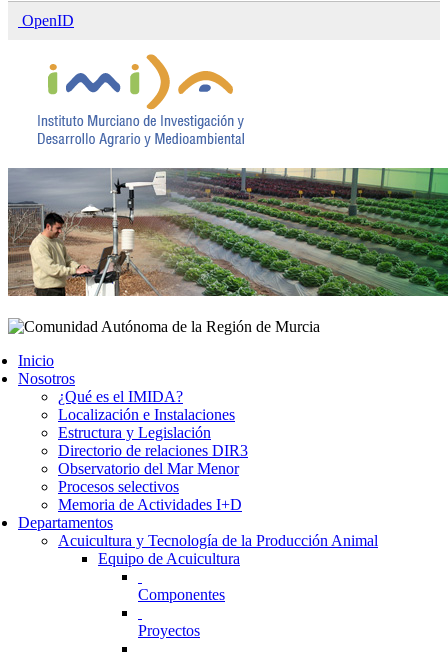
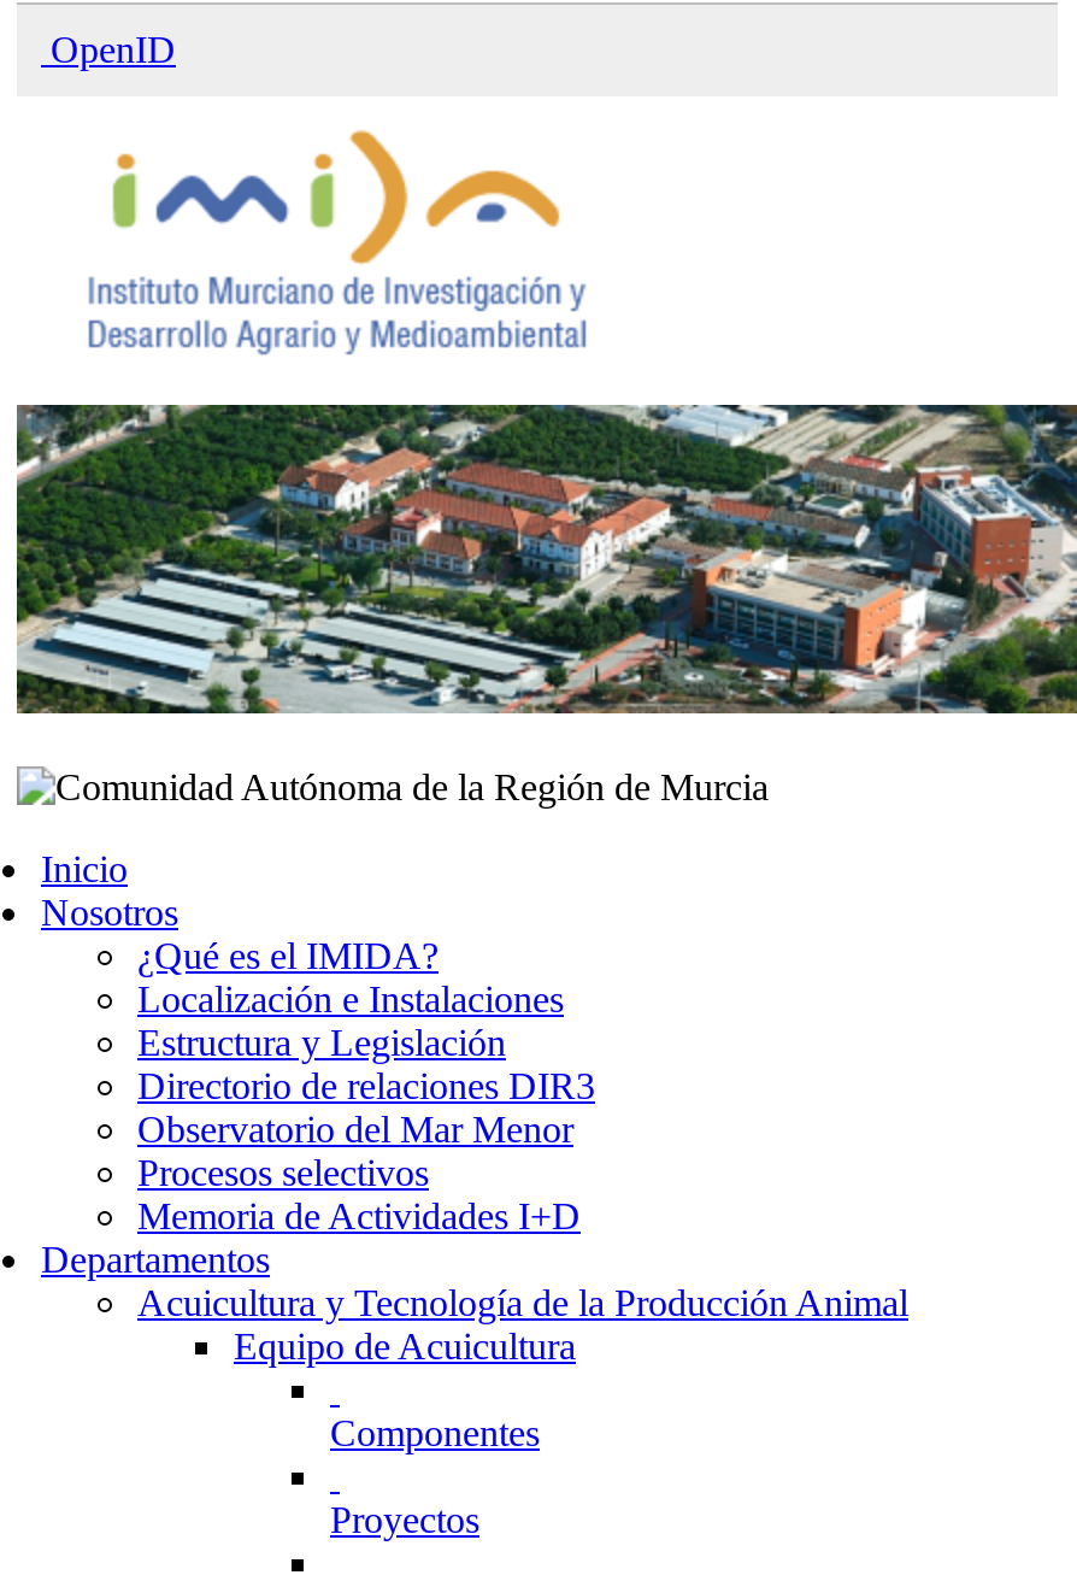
- [image]
+ [image]
